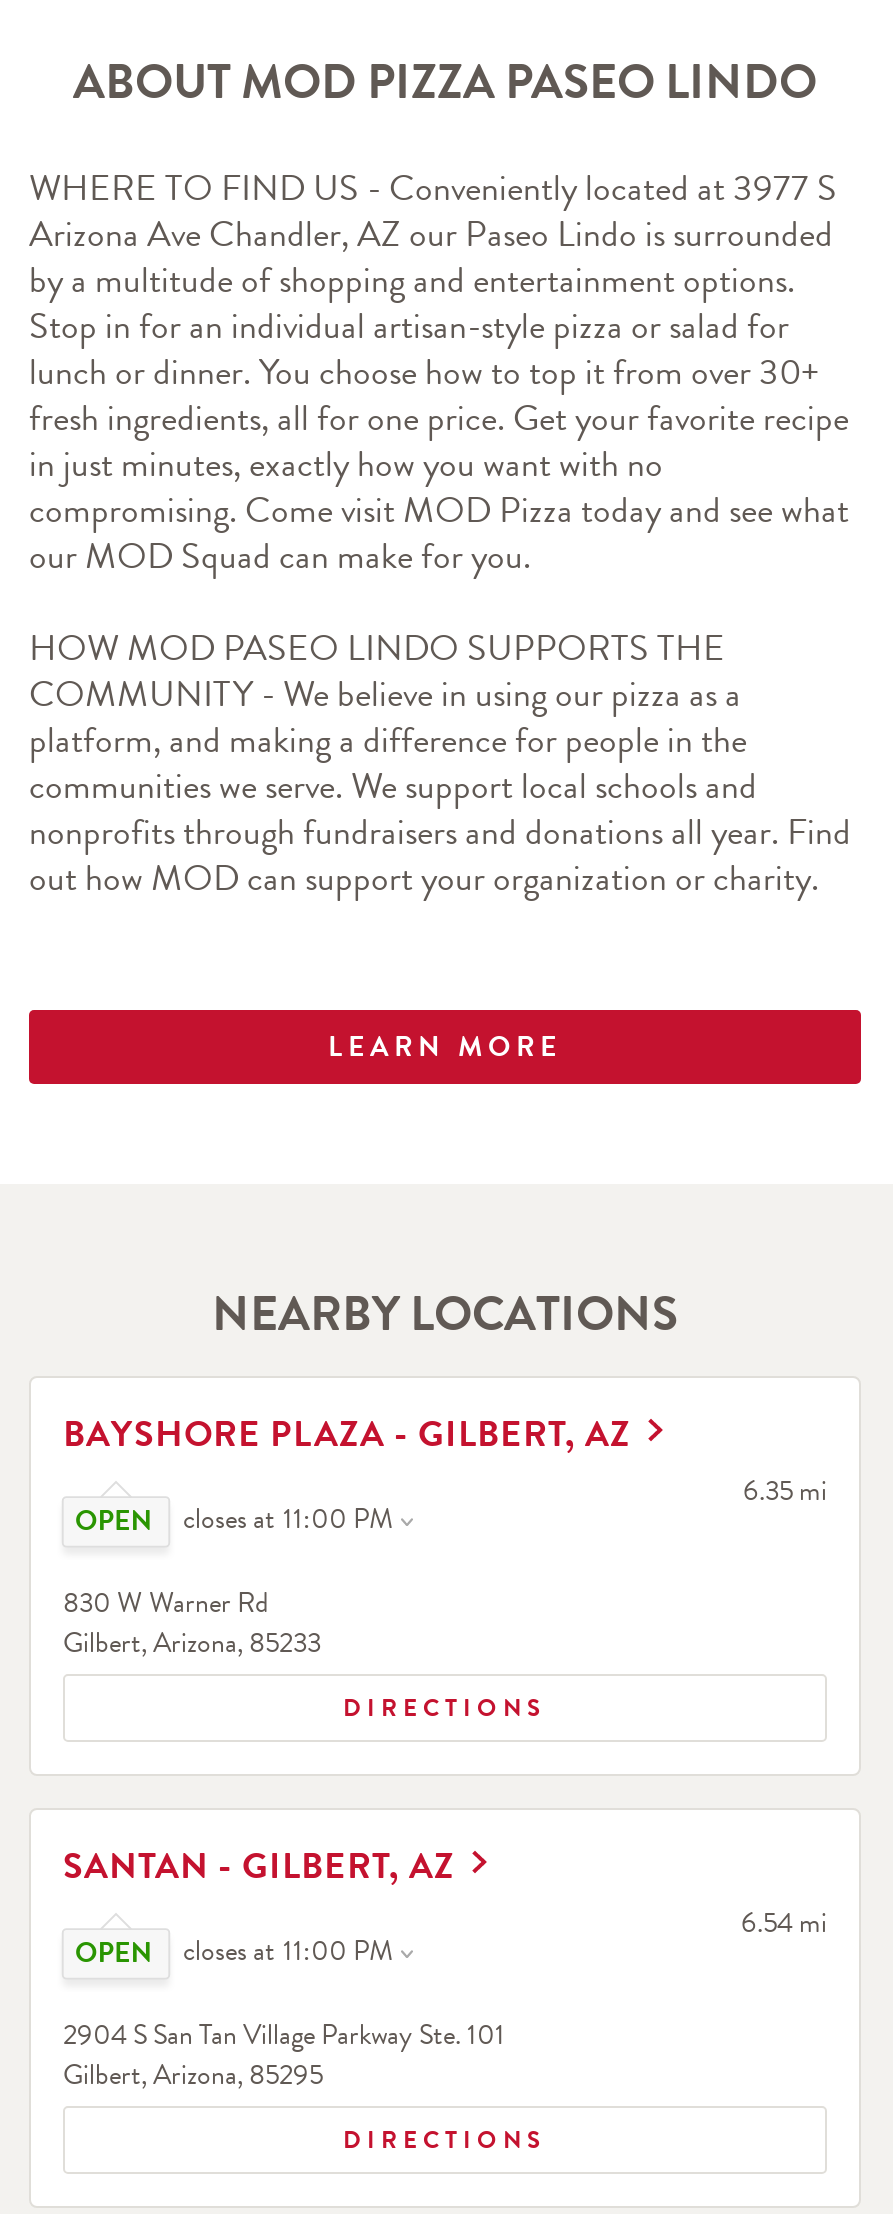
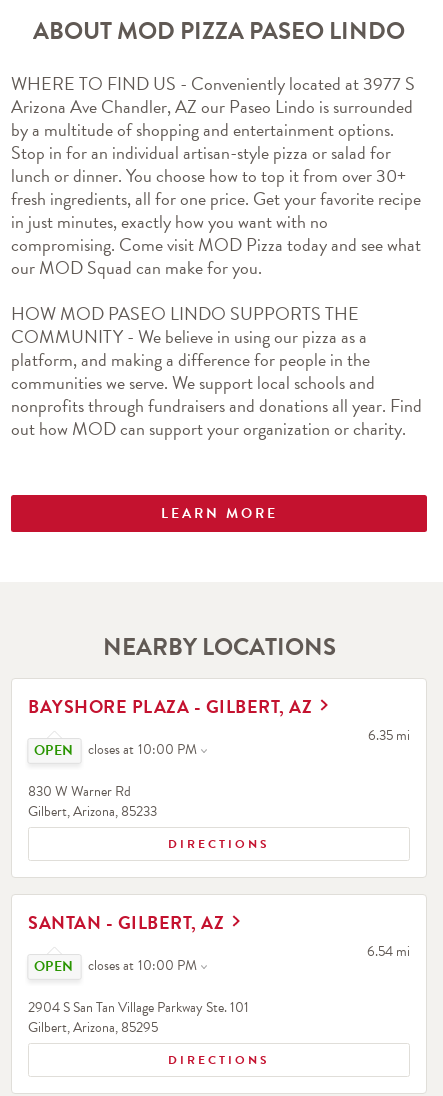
- closes at 11:00 PM
+ closes at 10:00 PM

- closes at 11:00 PM
+ closes at 10:00 PM
